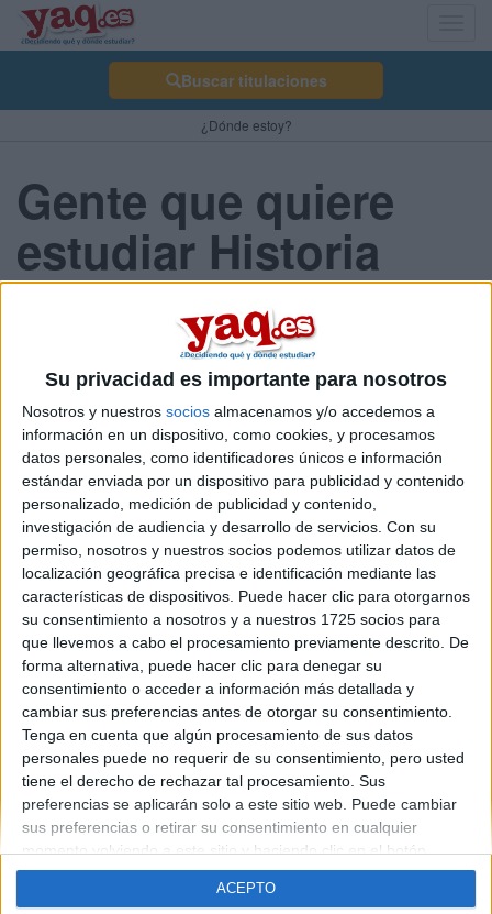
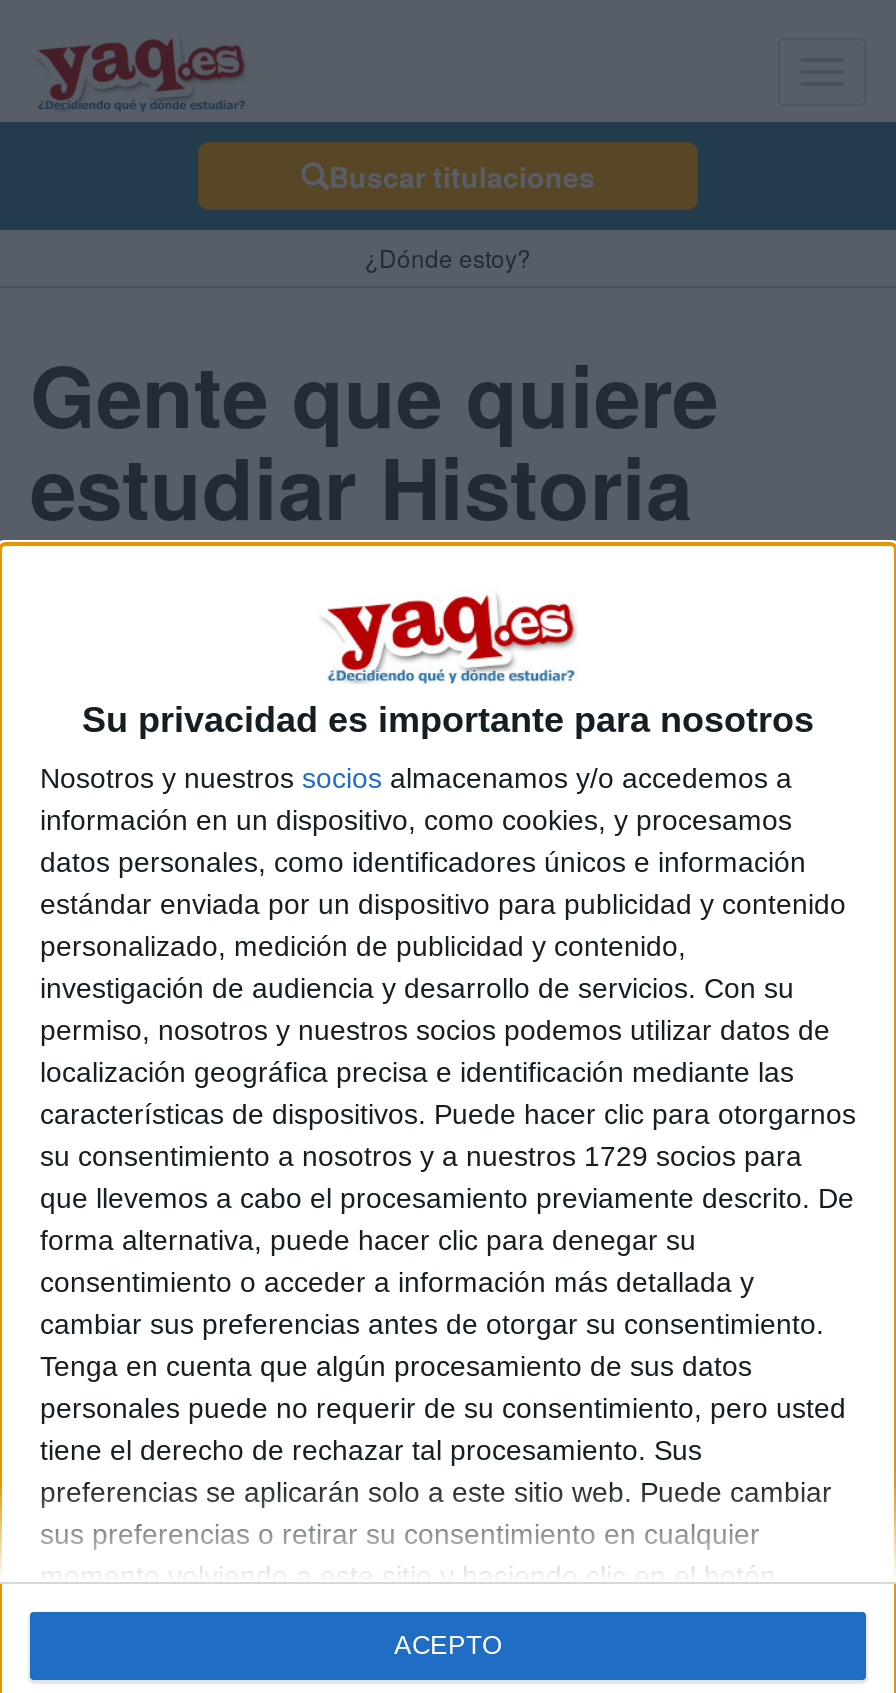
- su consentimiento a nosotros y a nuestros 1725 socios para
+ su consentimiento a nosotros y a nuestros 1729 socios para
